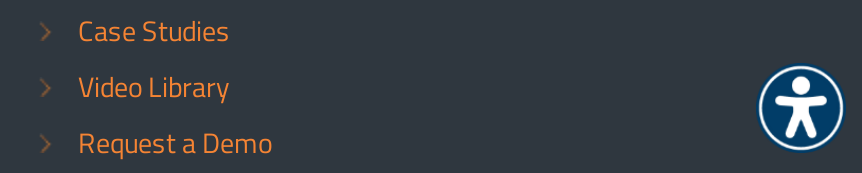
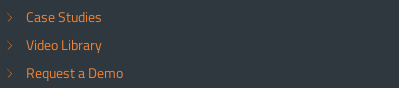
- [image]
